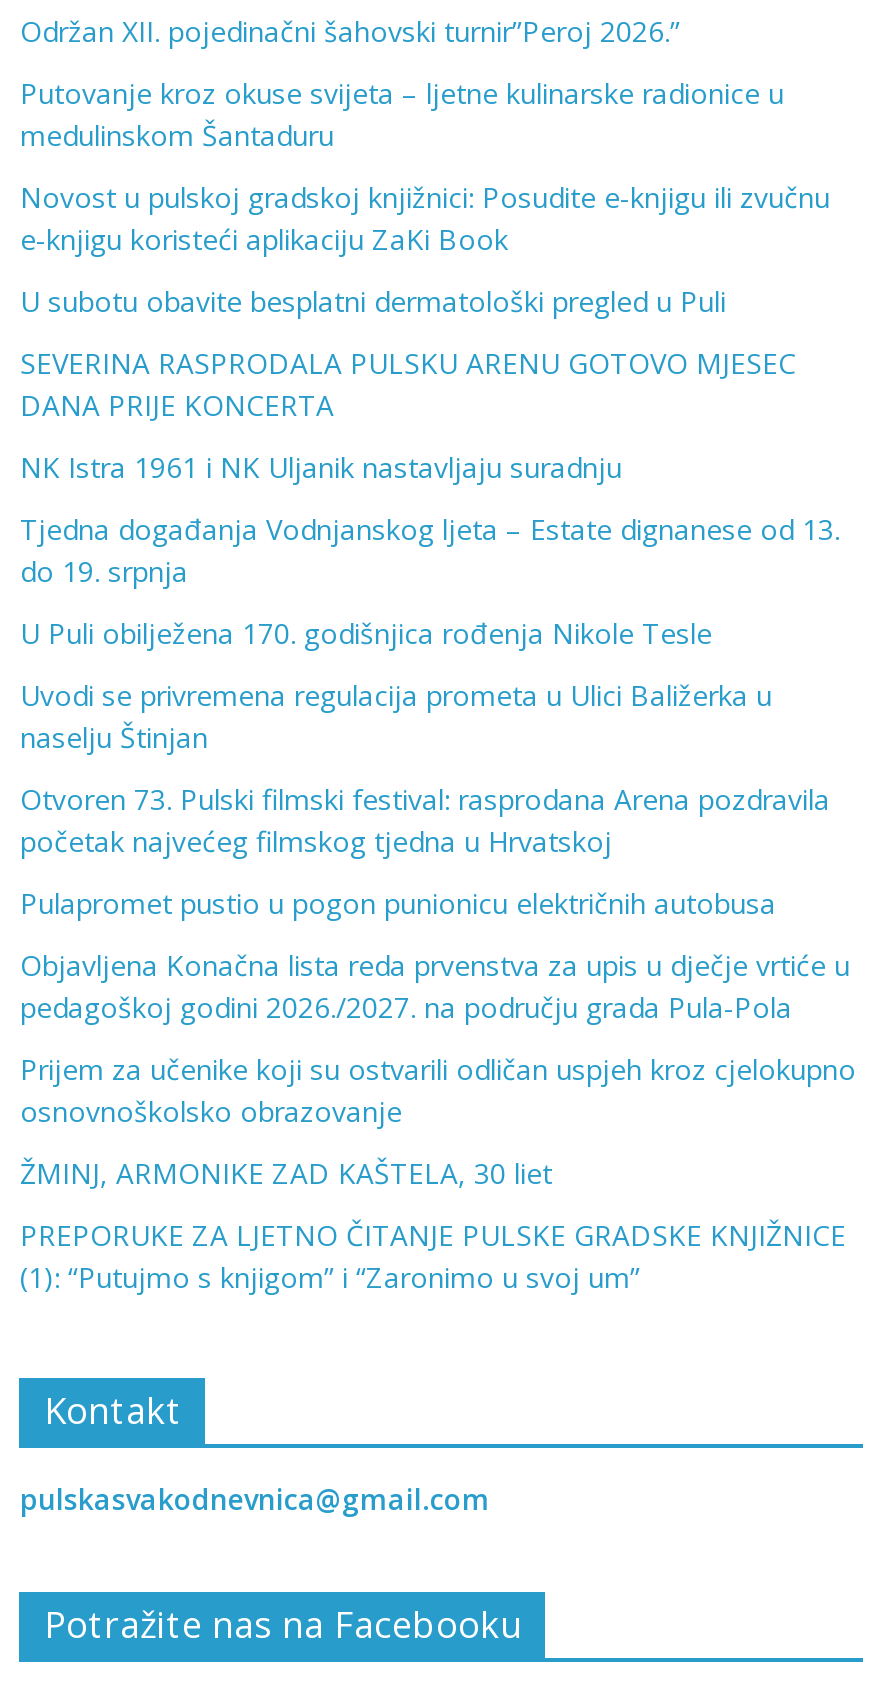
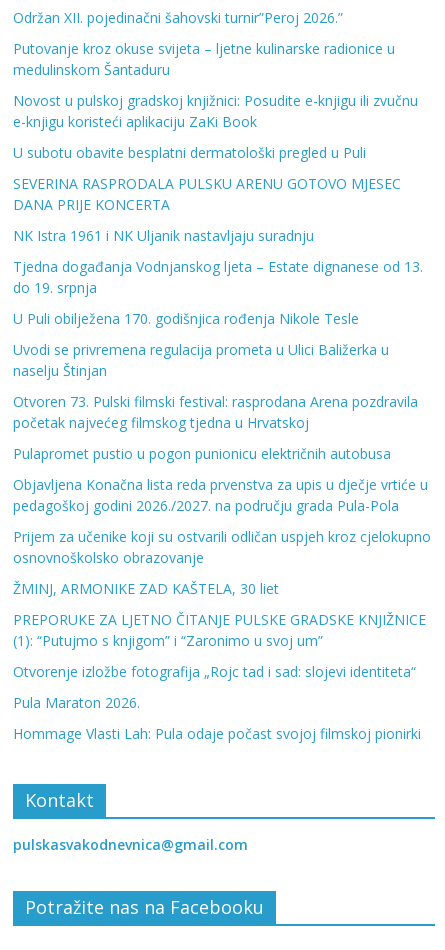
+ Otvorenje izložbe fotografija „Rojc tad i sad: slojevi identiteta“
+ Pula Maraton 2026.
+ Hommage Vlasti Lah: Pula odaje počast svojoj filmskoj pionirki
